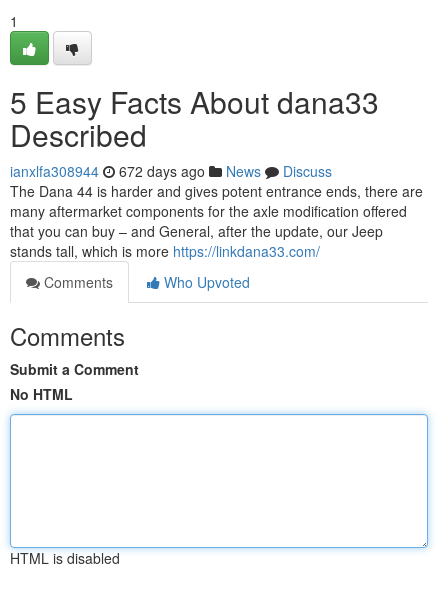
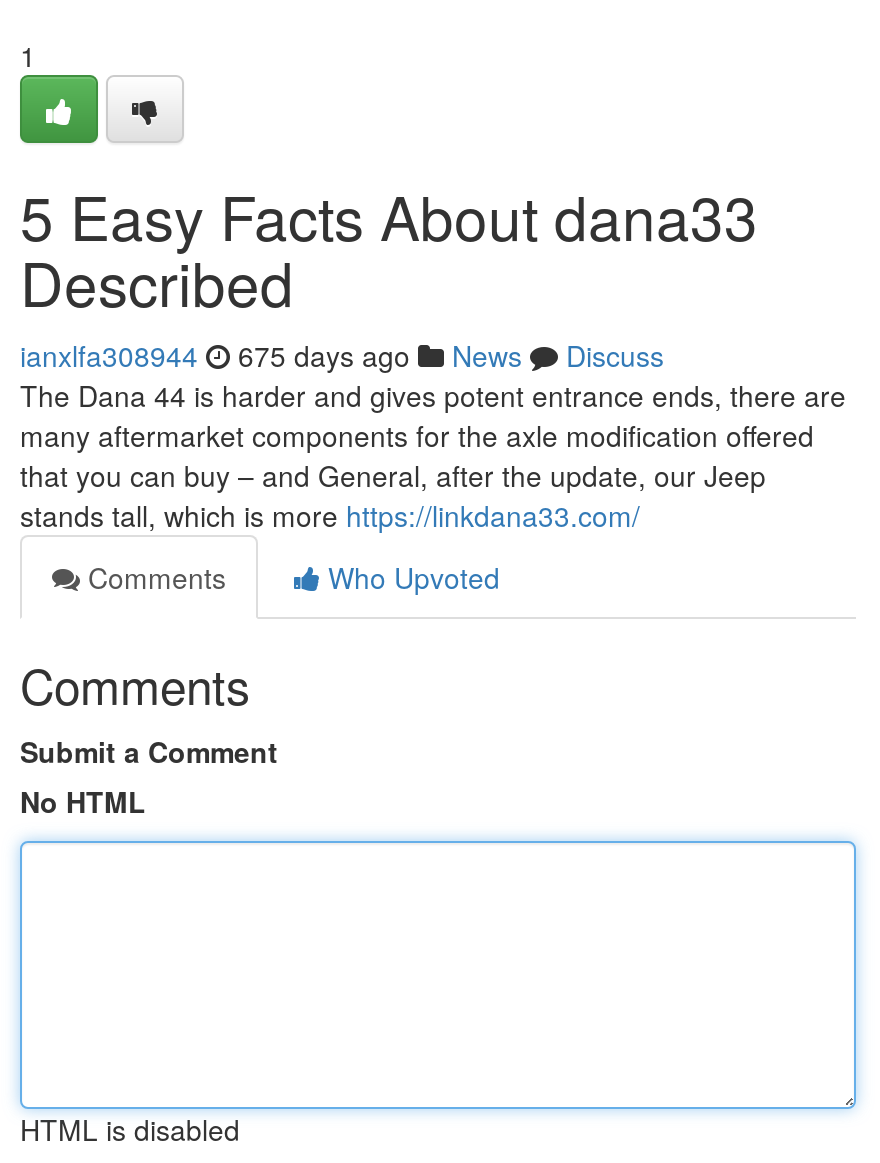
- ianxlfa308944 672 days ago News Discuss
+ ianxlfa308944 675 days ago News Discuss
